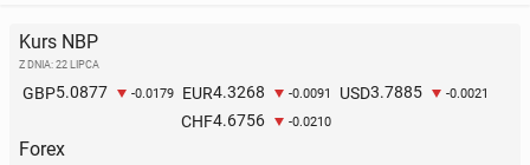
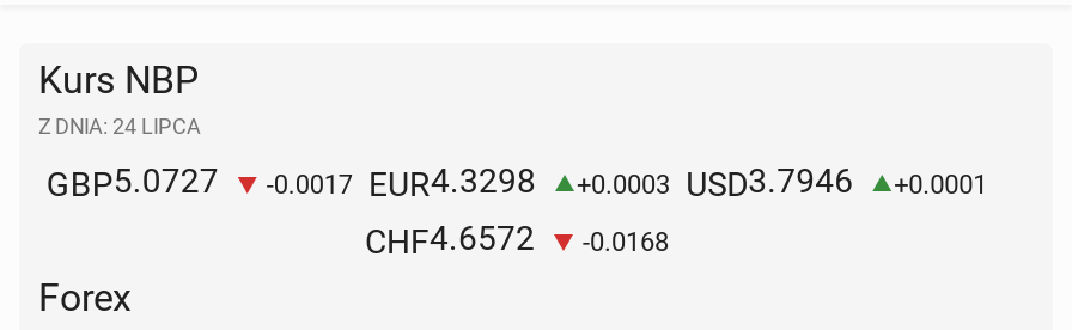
- Z DNIA: 22 LIPCA
+ Z DNIA: 24 LIPCA

- GBP5.0877
+ GBP5.0727

- -0.0179 EUR4.3268
+ -0.0017 EUR4.3298

- -0.0091 USD3.7885
+ +0.0003 USD3.7946

- -0.0021
+ +0.0001

- CHF4.6756
+ CHF4.6572

- -0.0210
+ -0.0168
